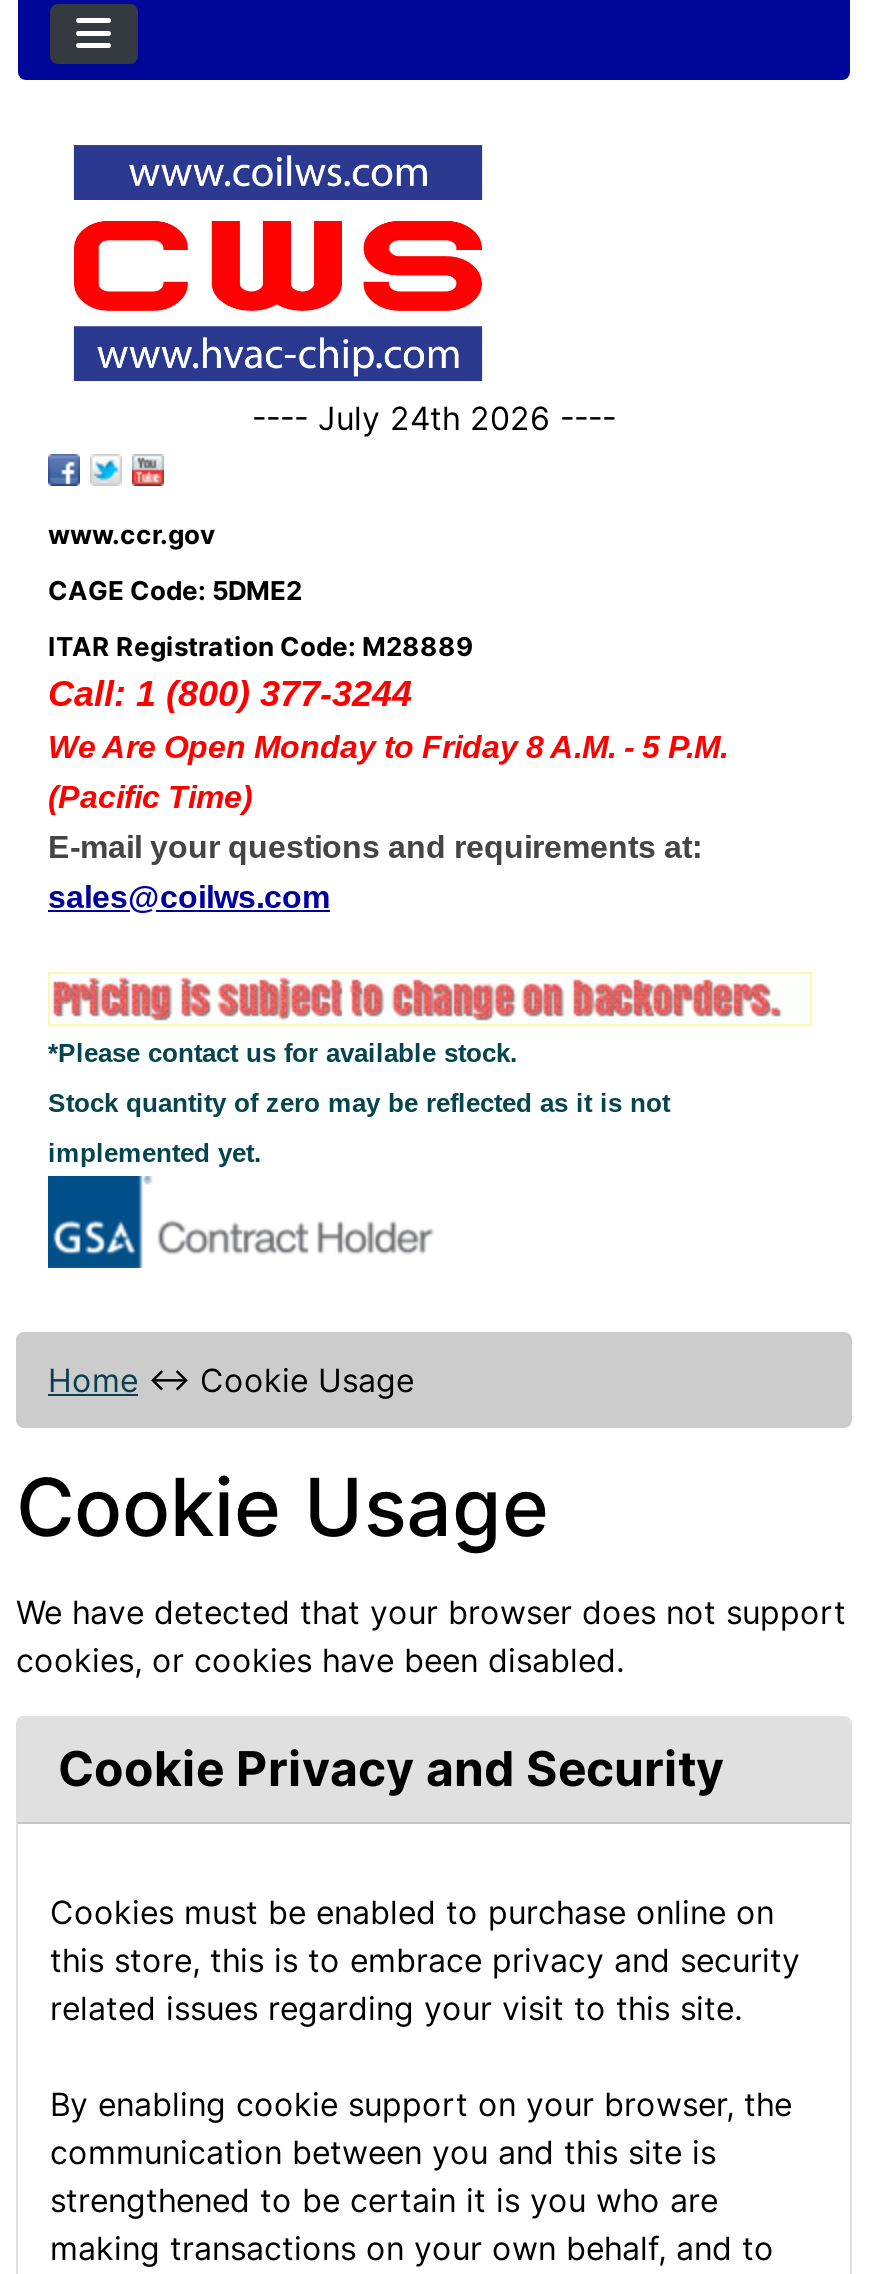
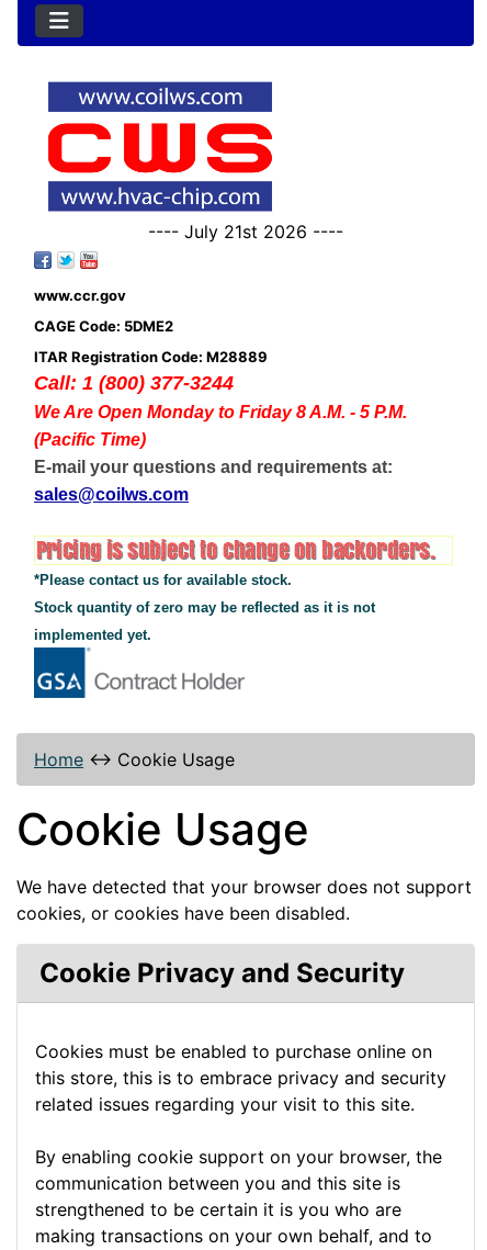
- ---- July 24th 2026 ----
+ ---- July 21st 2026 ----
